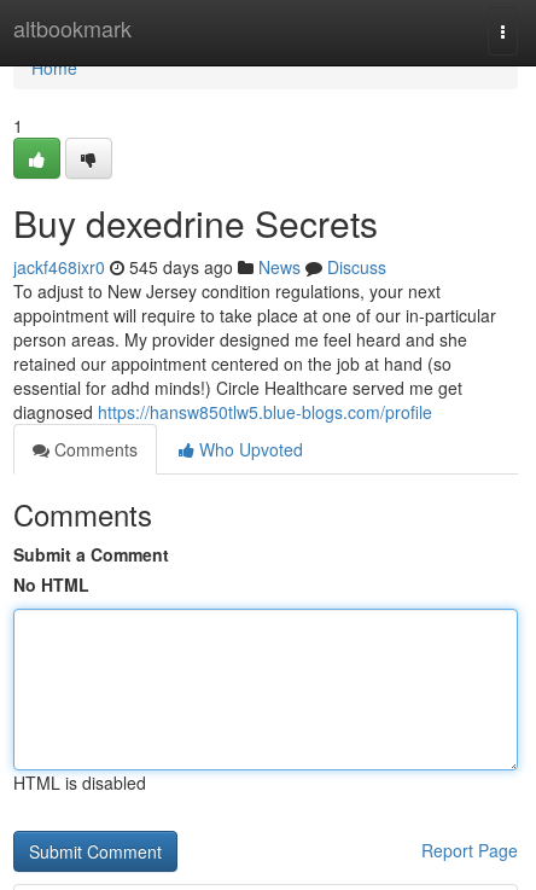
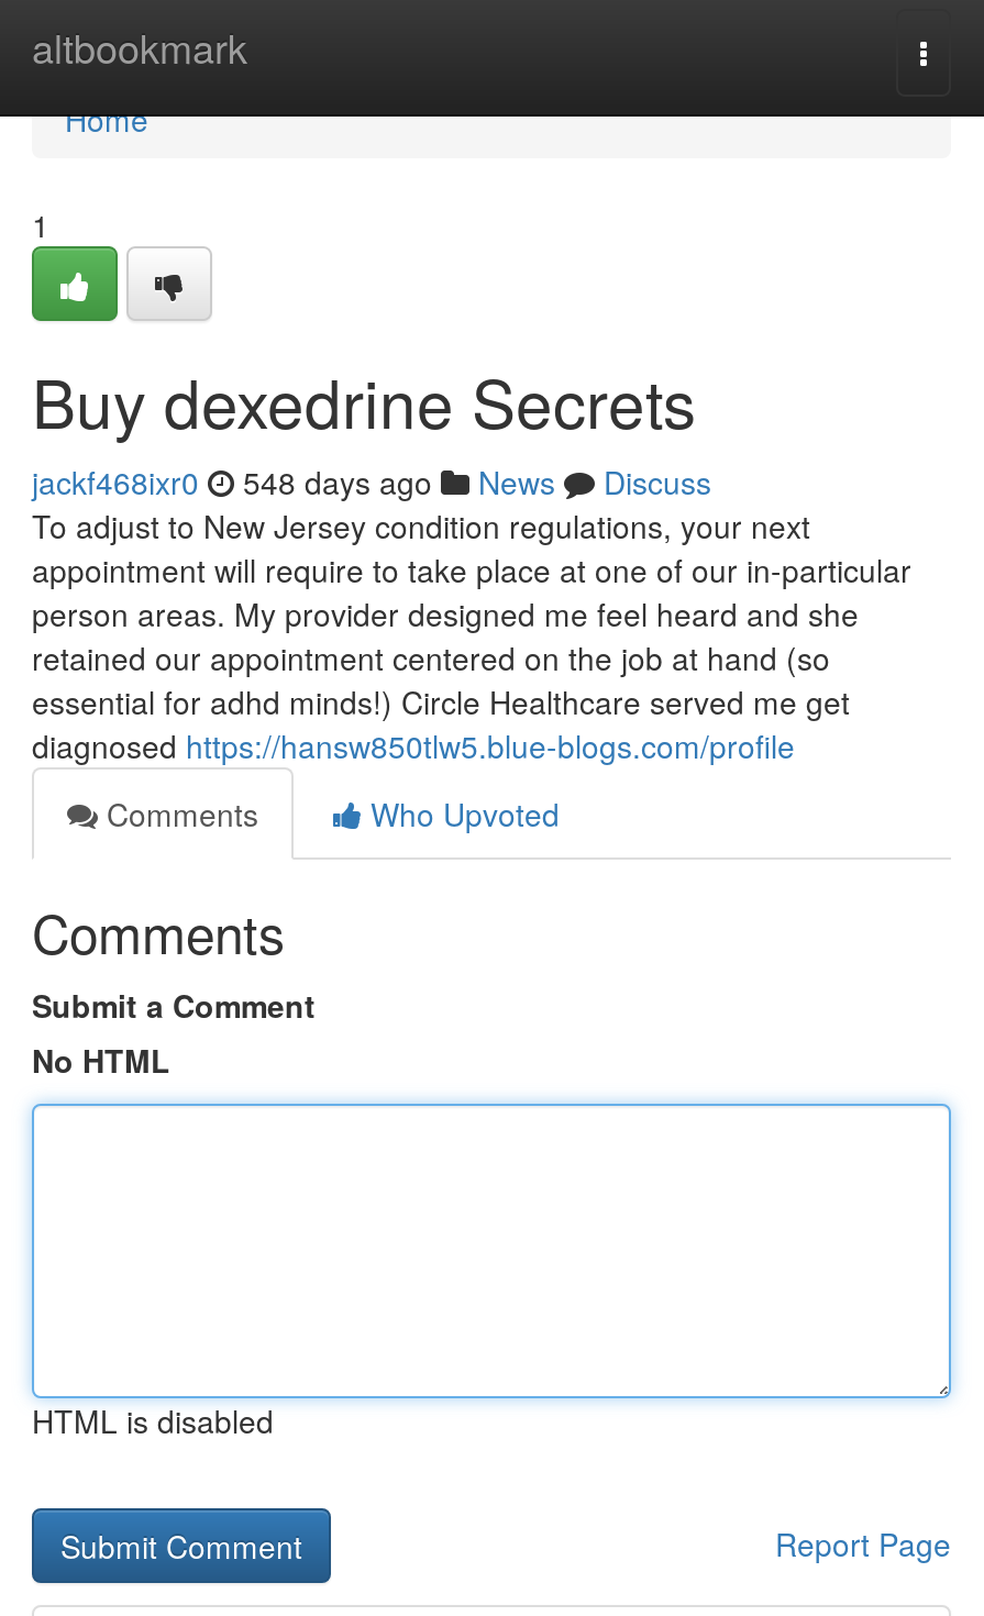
- jackf468ixr0 545 days ago News Discuss
+ jackf468ixr0 548 days ago News Discuss
